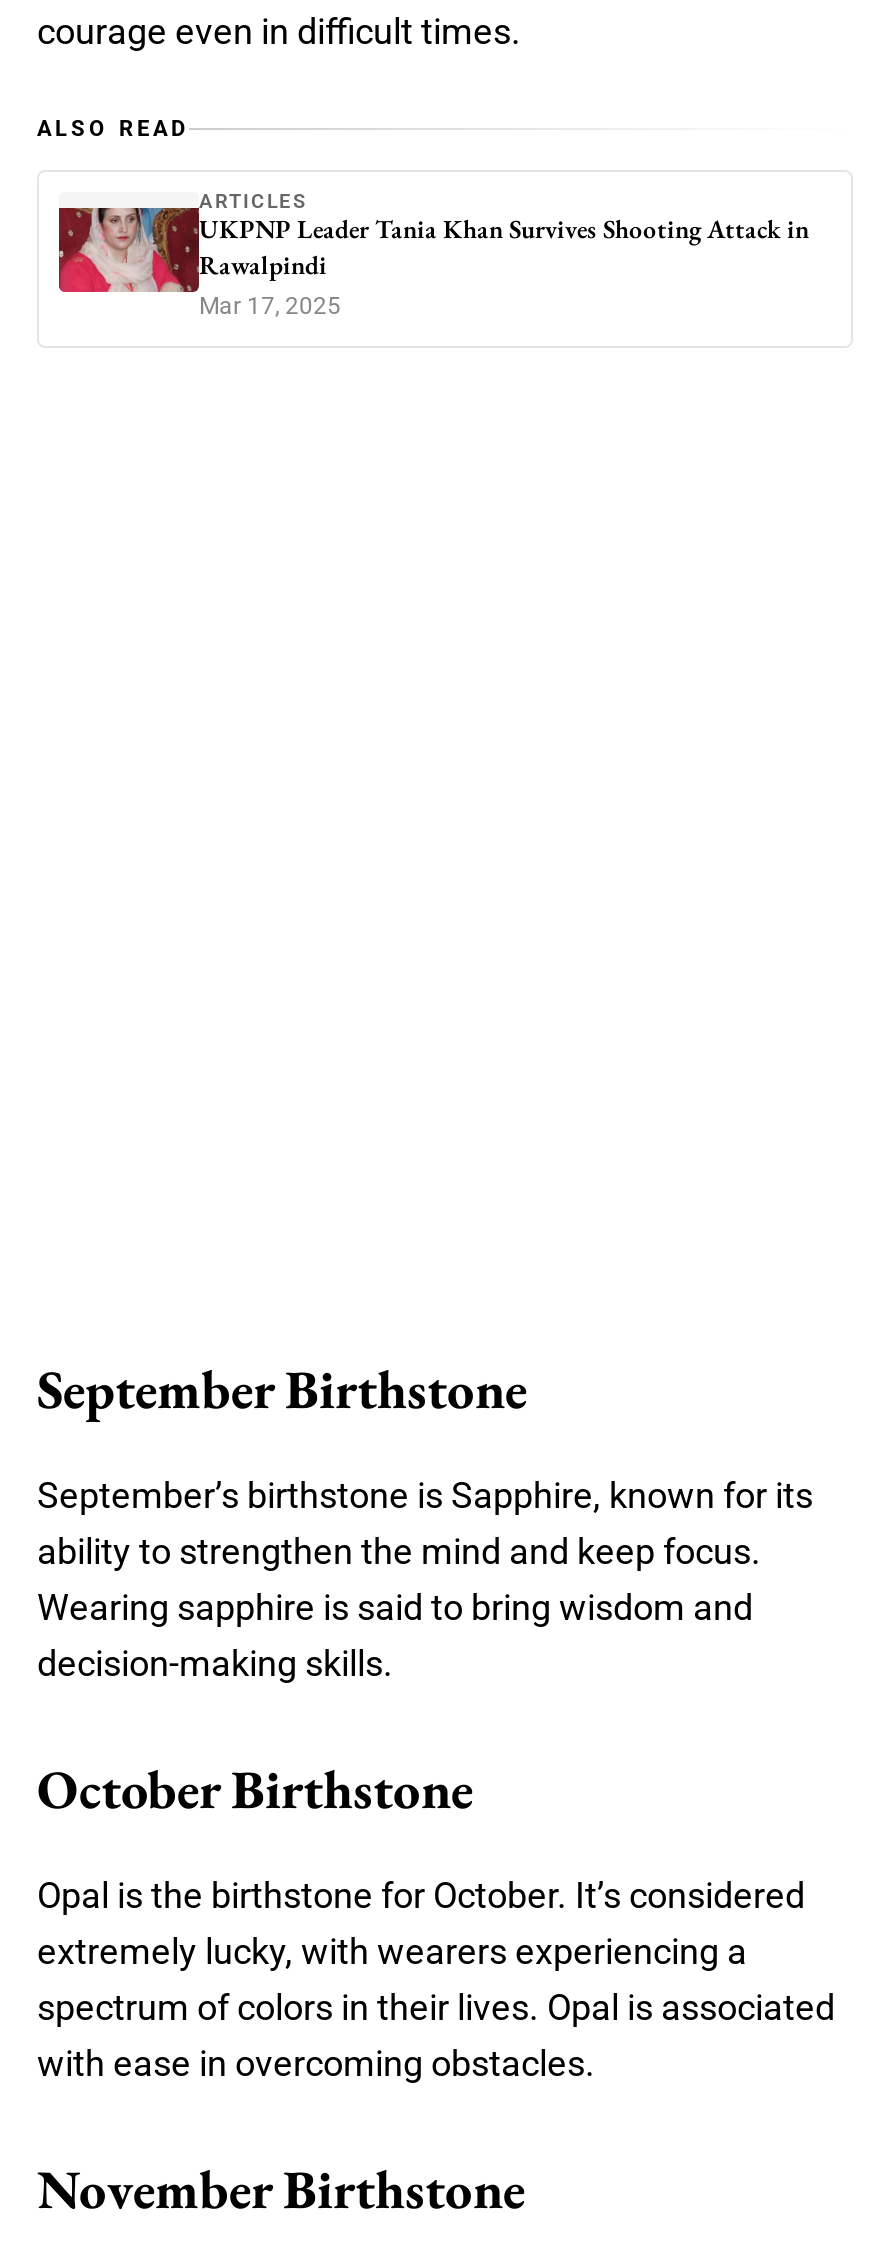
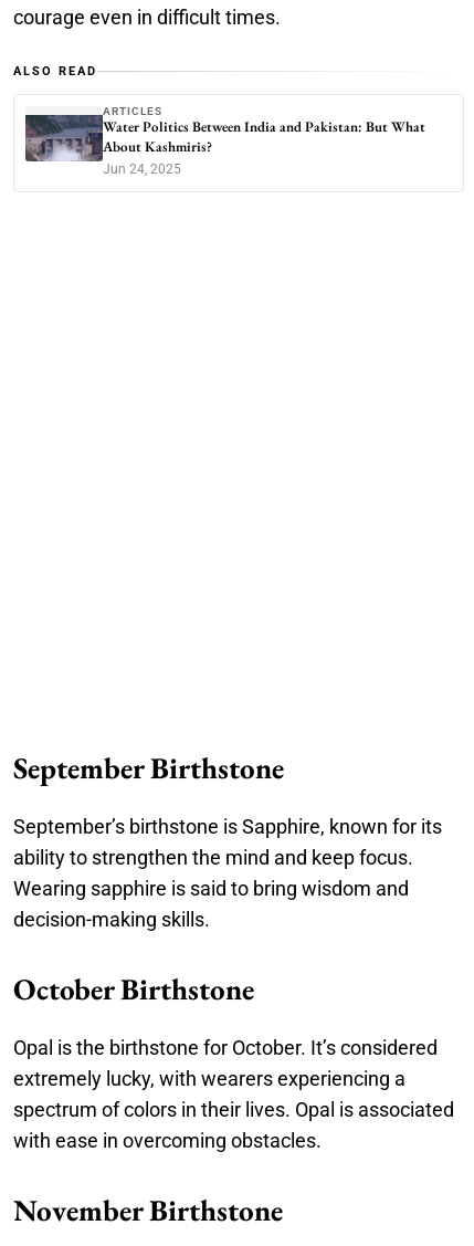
- [image]
- UKPNP Leader Tania Khan Survives Shooting Attack in
- Rawalpindi
- Mar 17, 2025
+ [image]
+ Water Politics Between India and Pakistan: But What
+ About Kashmiris?
+ Jun 24, 2025
